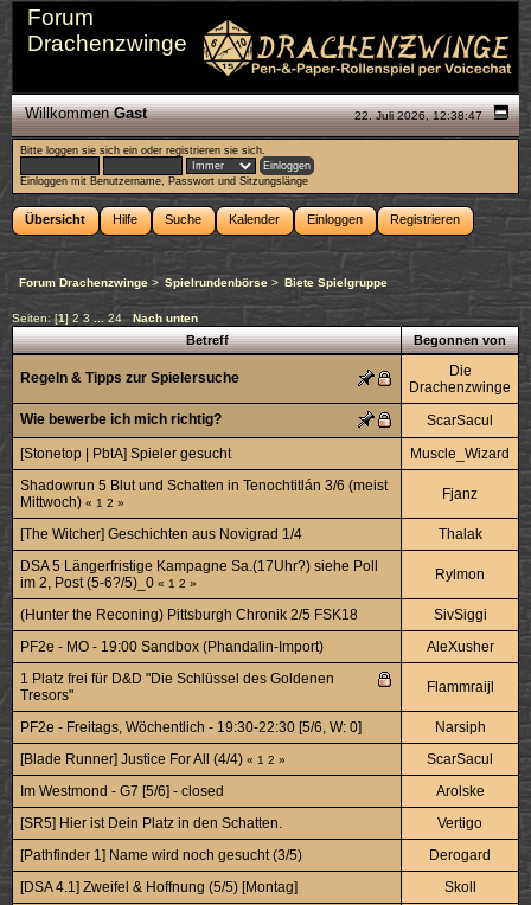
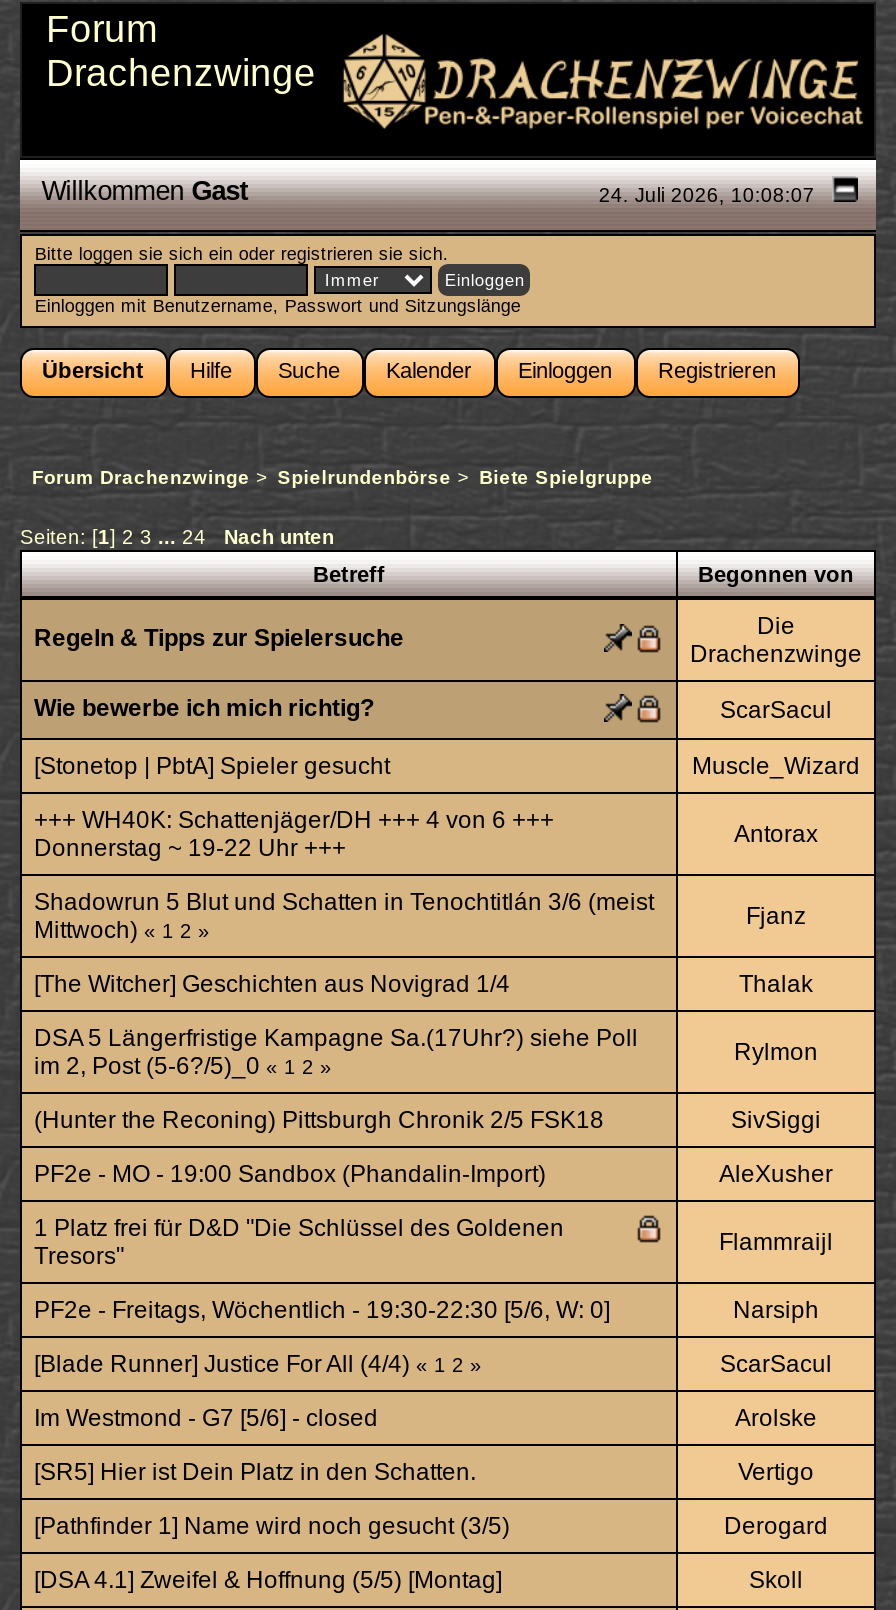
- 22. Juli 2026, 12:38:47
+ 24. Juli 2026, 10:08:07

+ +++ WH40K: Schattenjäger/DH +++ 4 von 6 +++
+ Donnerstag ~ 19-22 Uhr +++
+ Antorax
